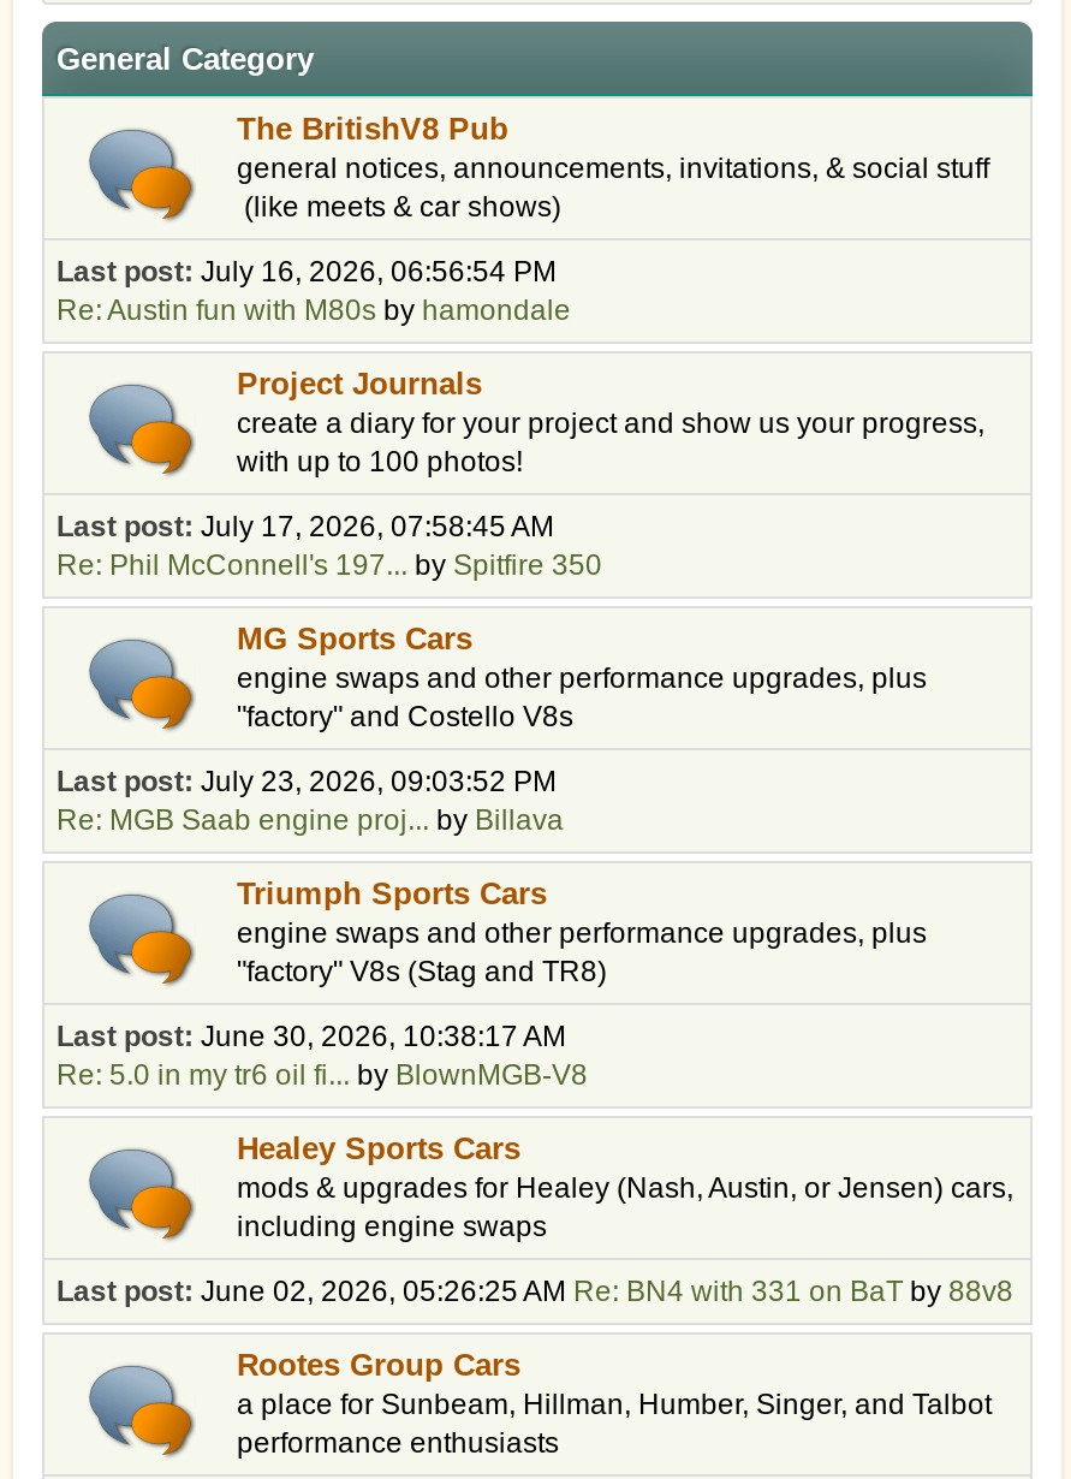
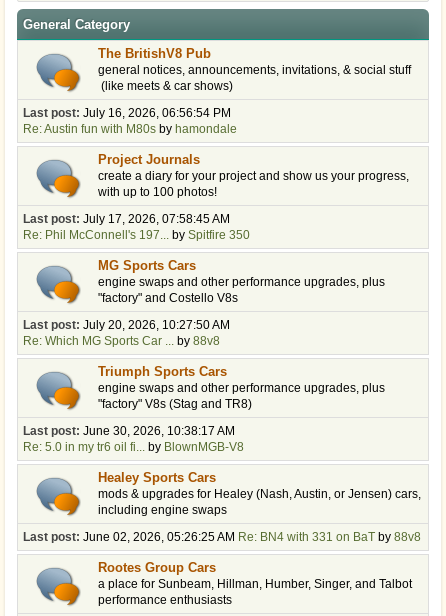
- Last post: July 23, 2026, 09:03:52 PM
- Re: MGB Saab engine proj... by Billava
+ Last post: July 20, 2026, 10:27:50 AM
+ Re: Which MG Sports Car ... by 88v8
